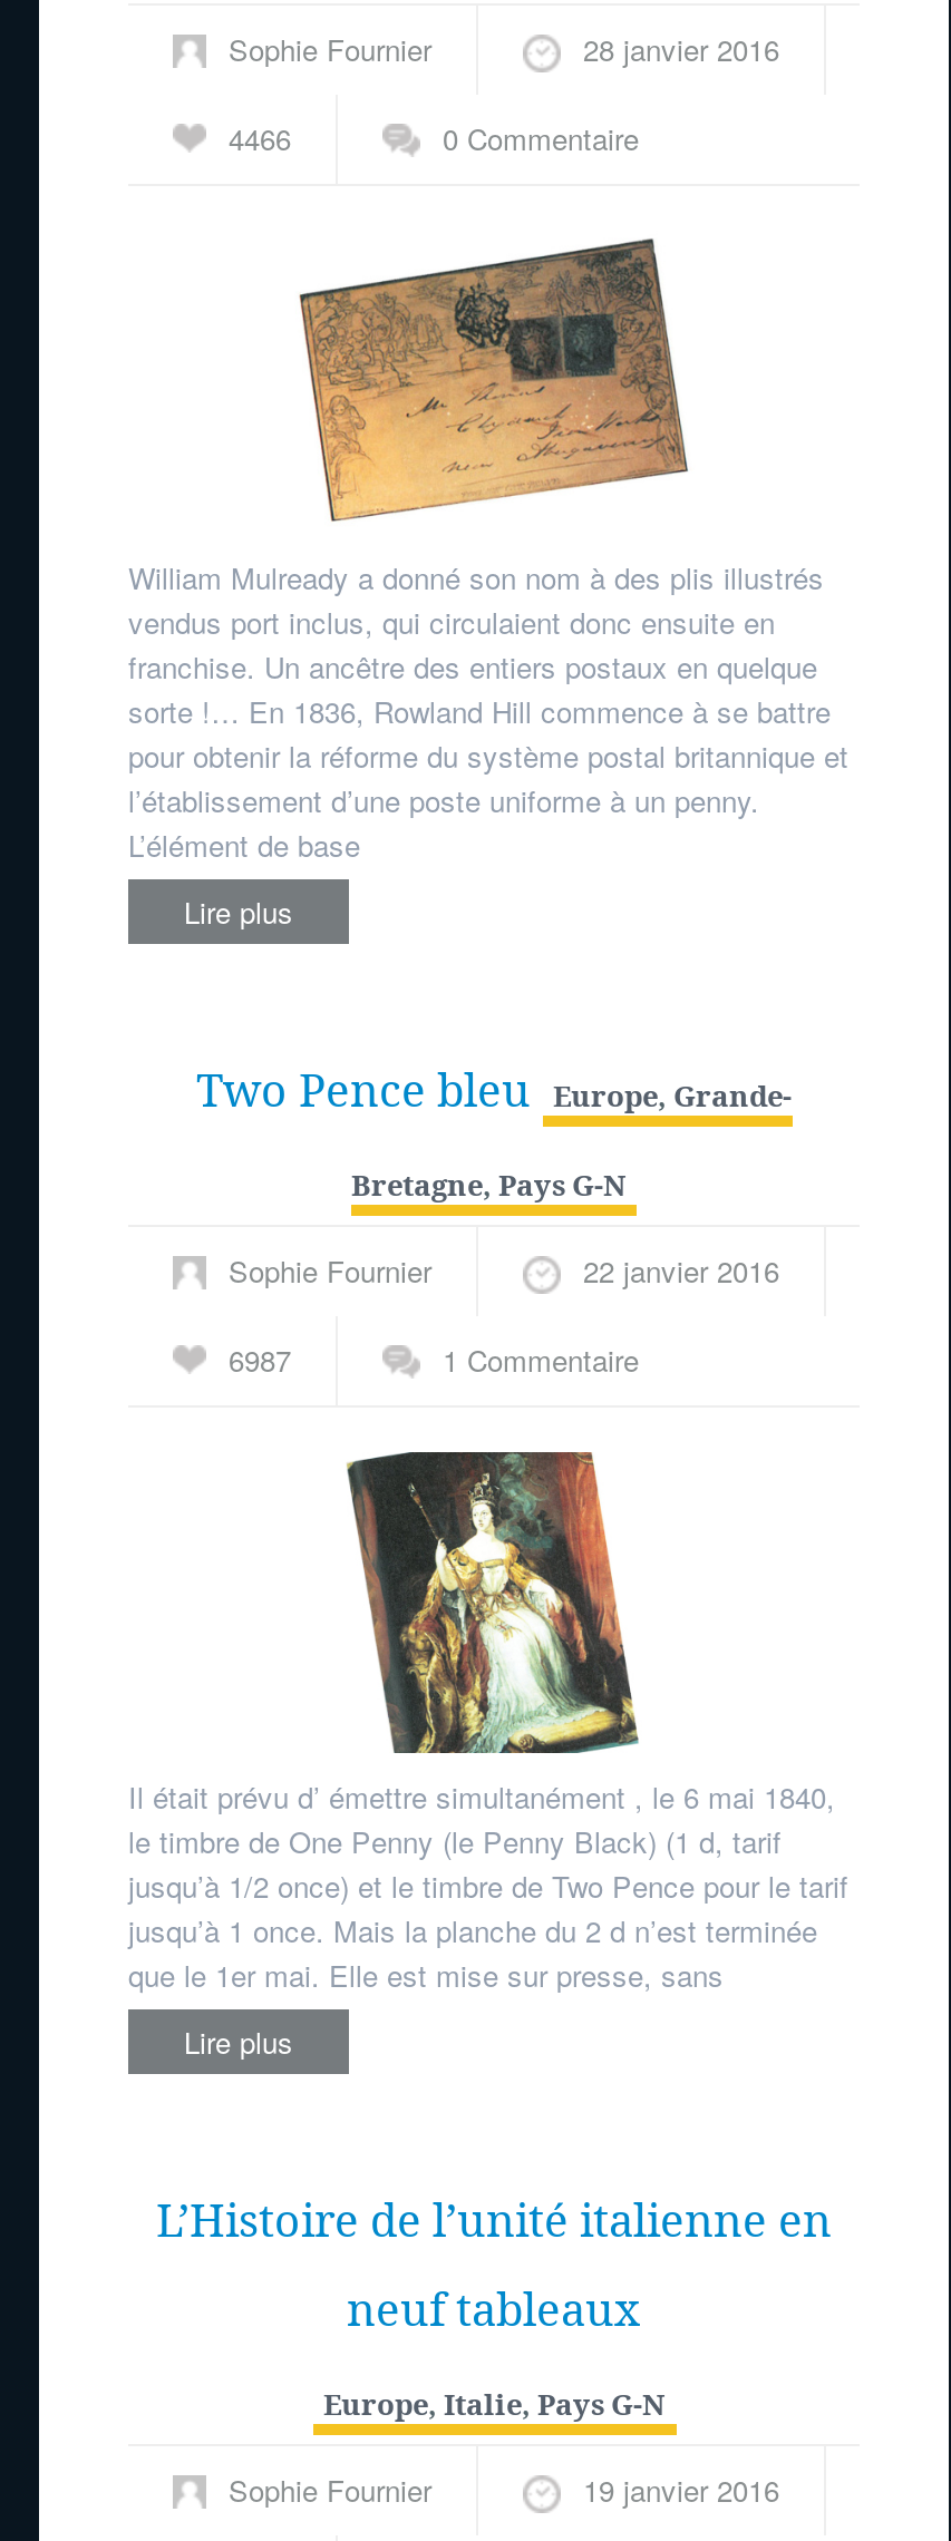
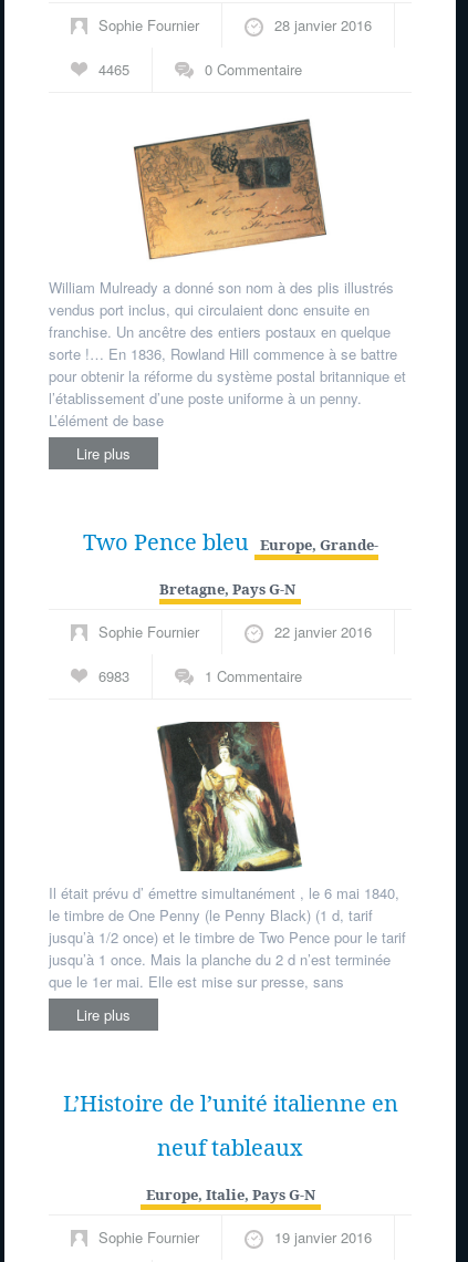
- 4466
+ 4465

- 6987
+ 6983
